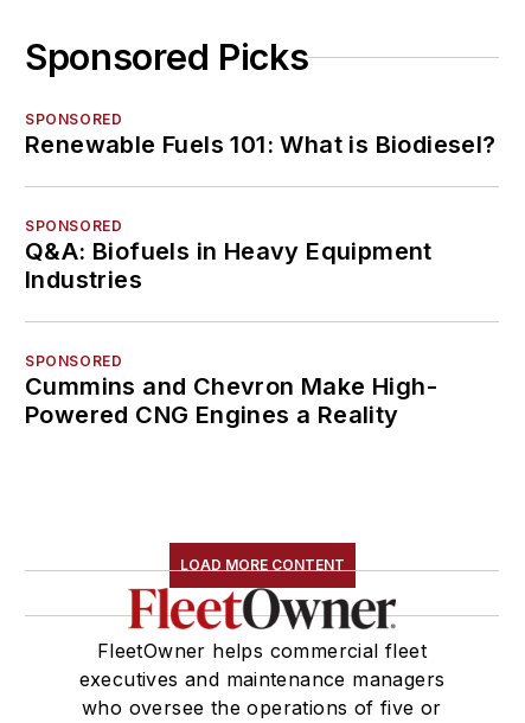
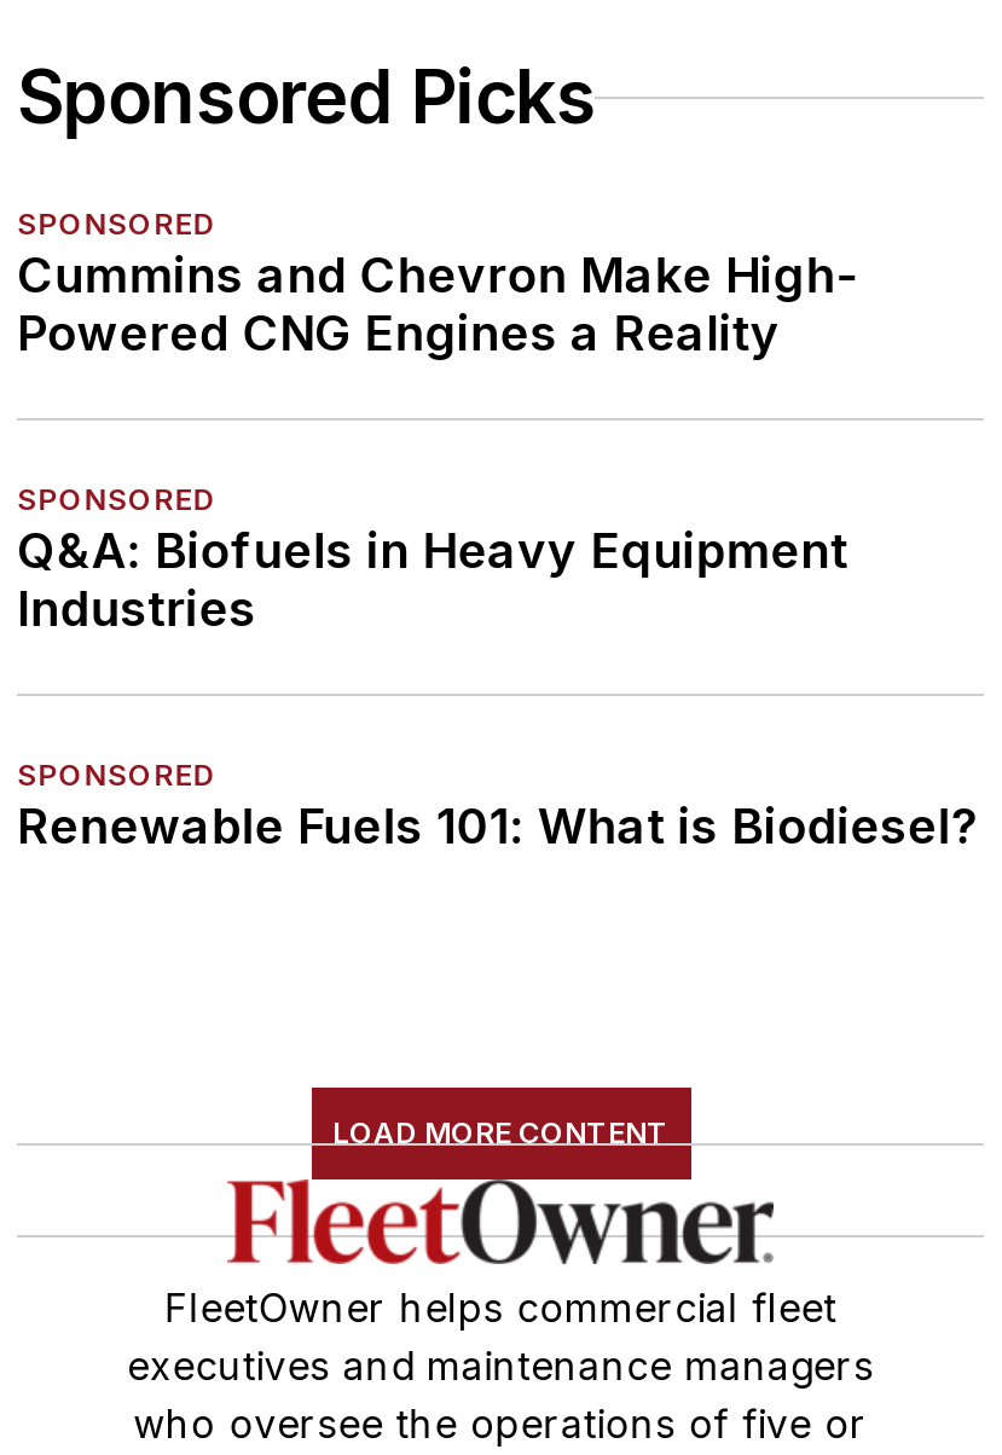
moved down: Renewable Fuels 101: What is Biodiesel?

moved down: SPONSORED | Q&A: Biofuels in Heavy Equipment | Industries | SPONSORED

moved up: Cummins and Chevron Make High- | Powered CNG Engines a Reality
